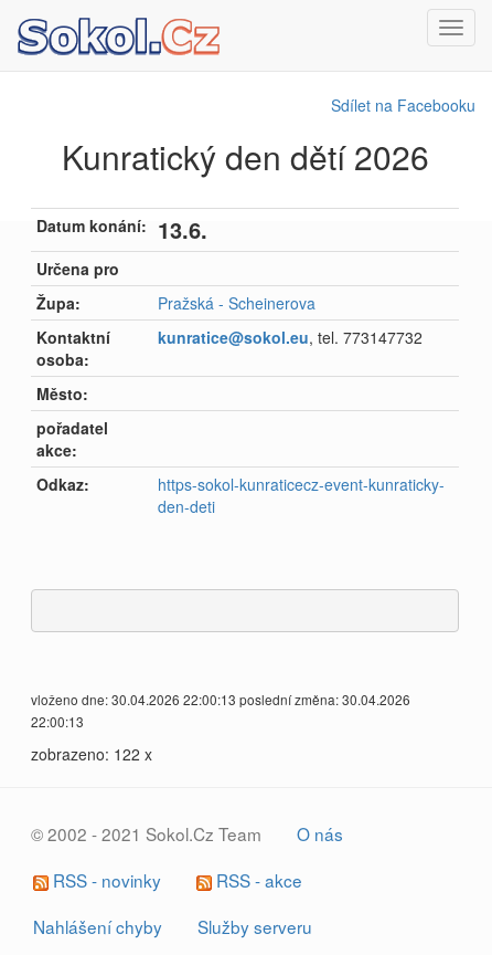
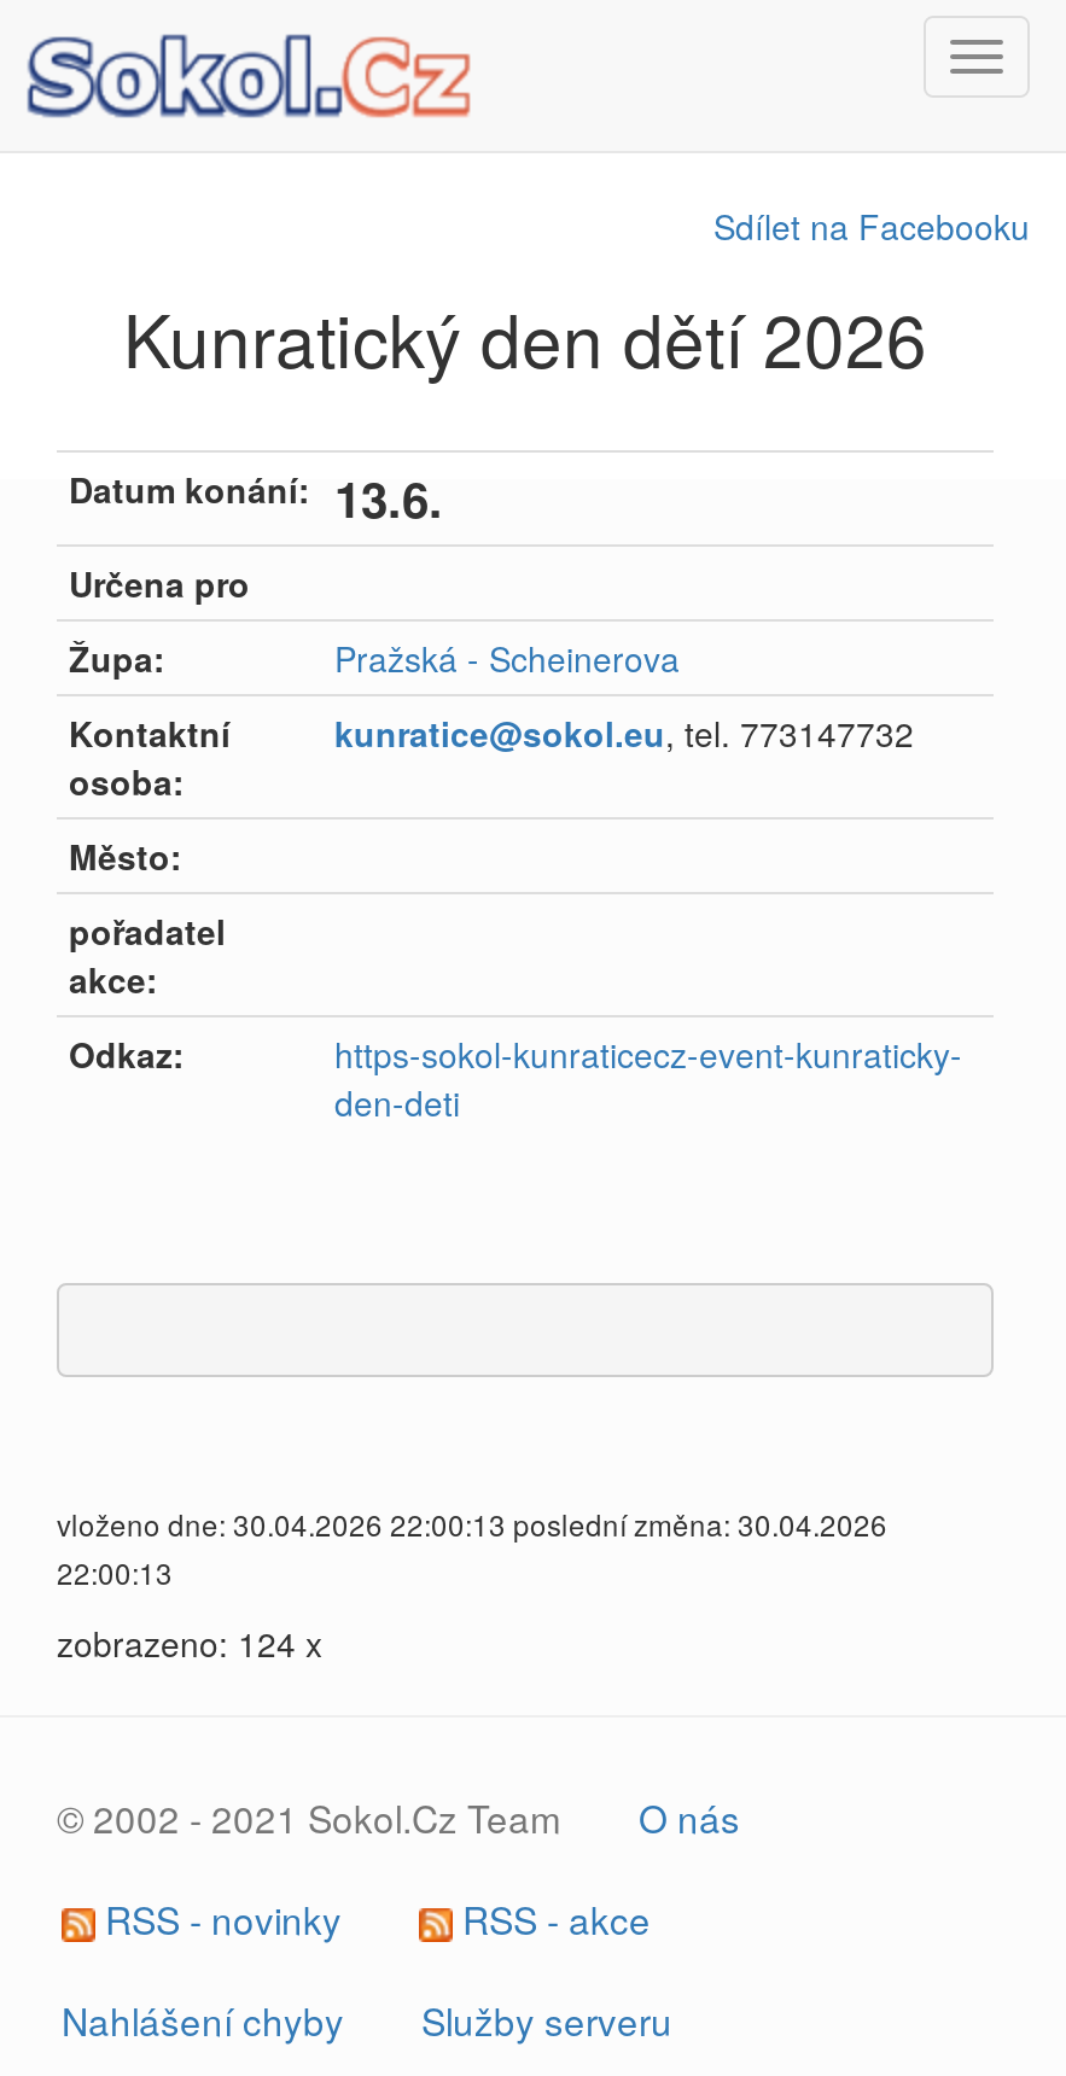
- zobrazeno: 122 x
+ zobrazeno: 124 x
